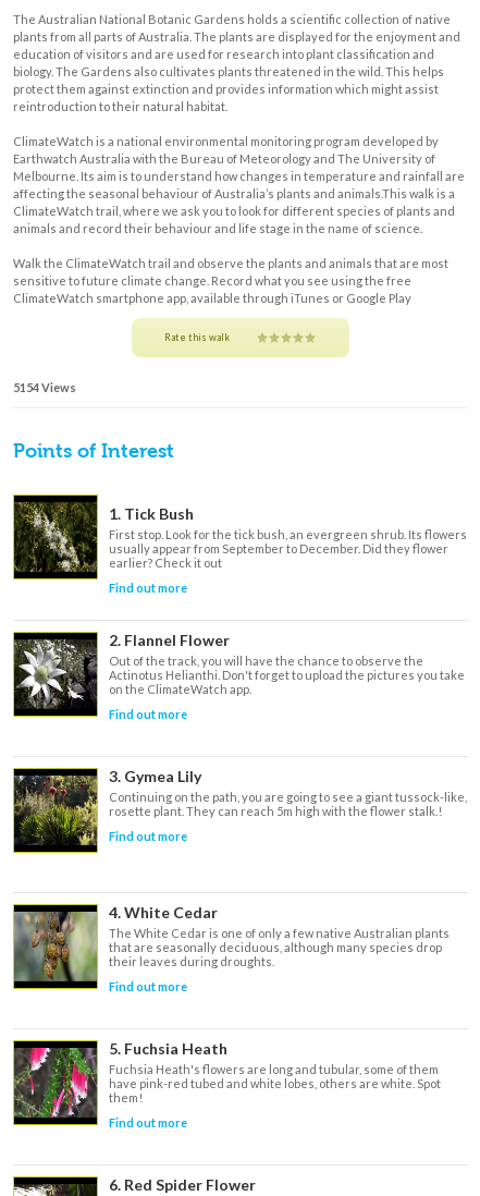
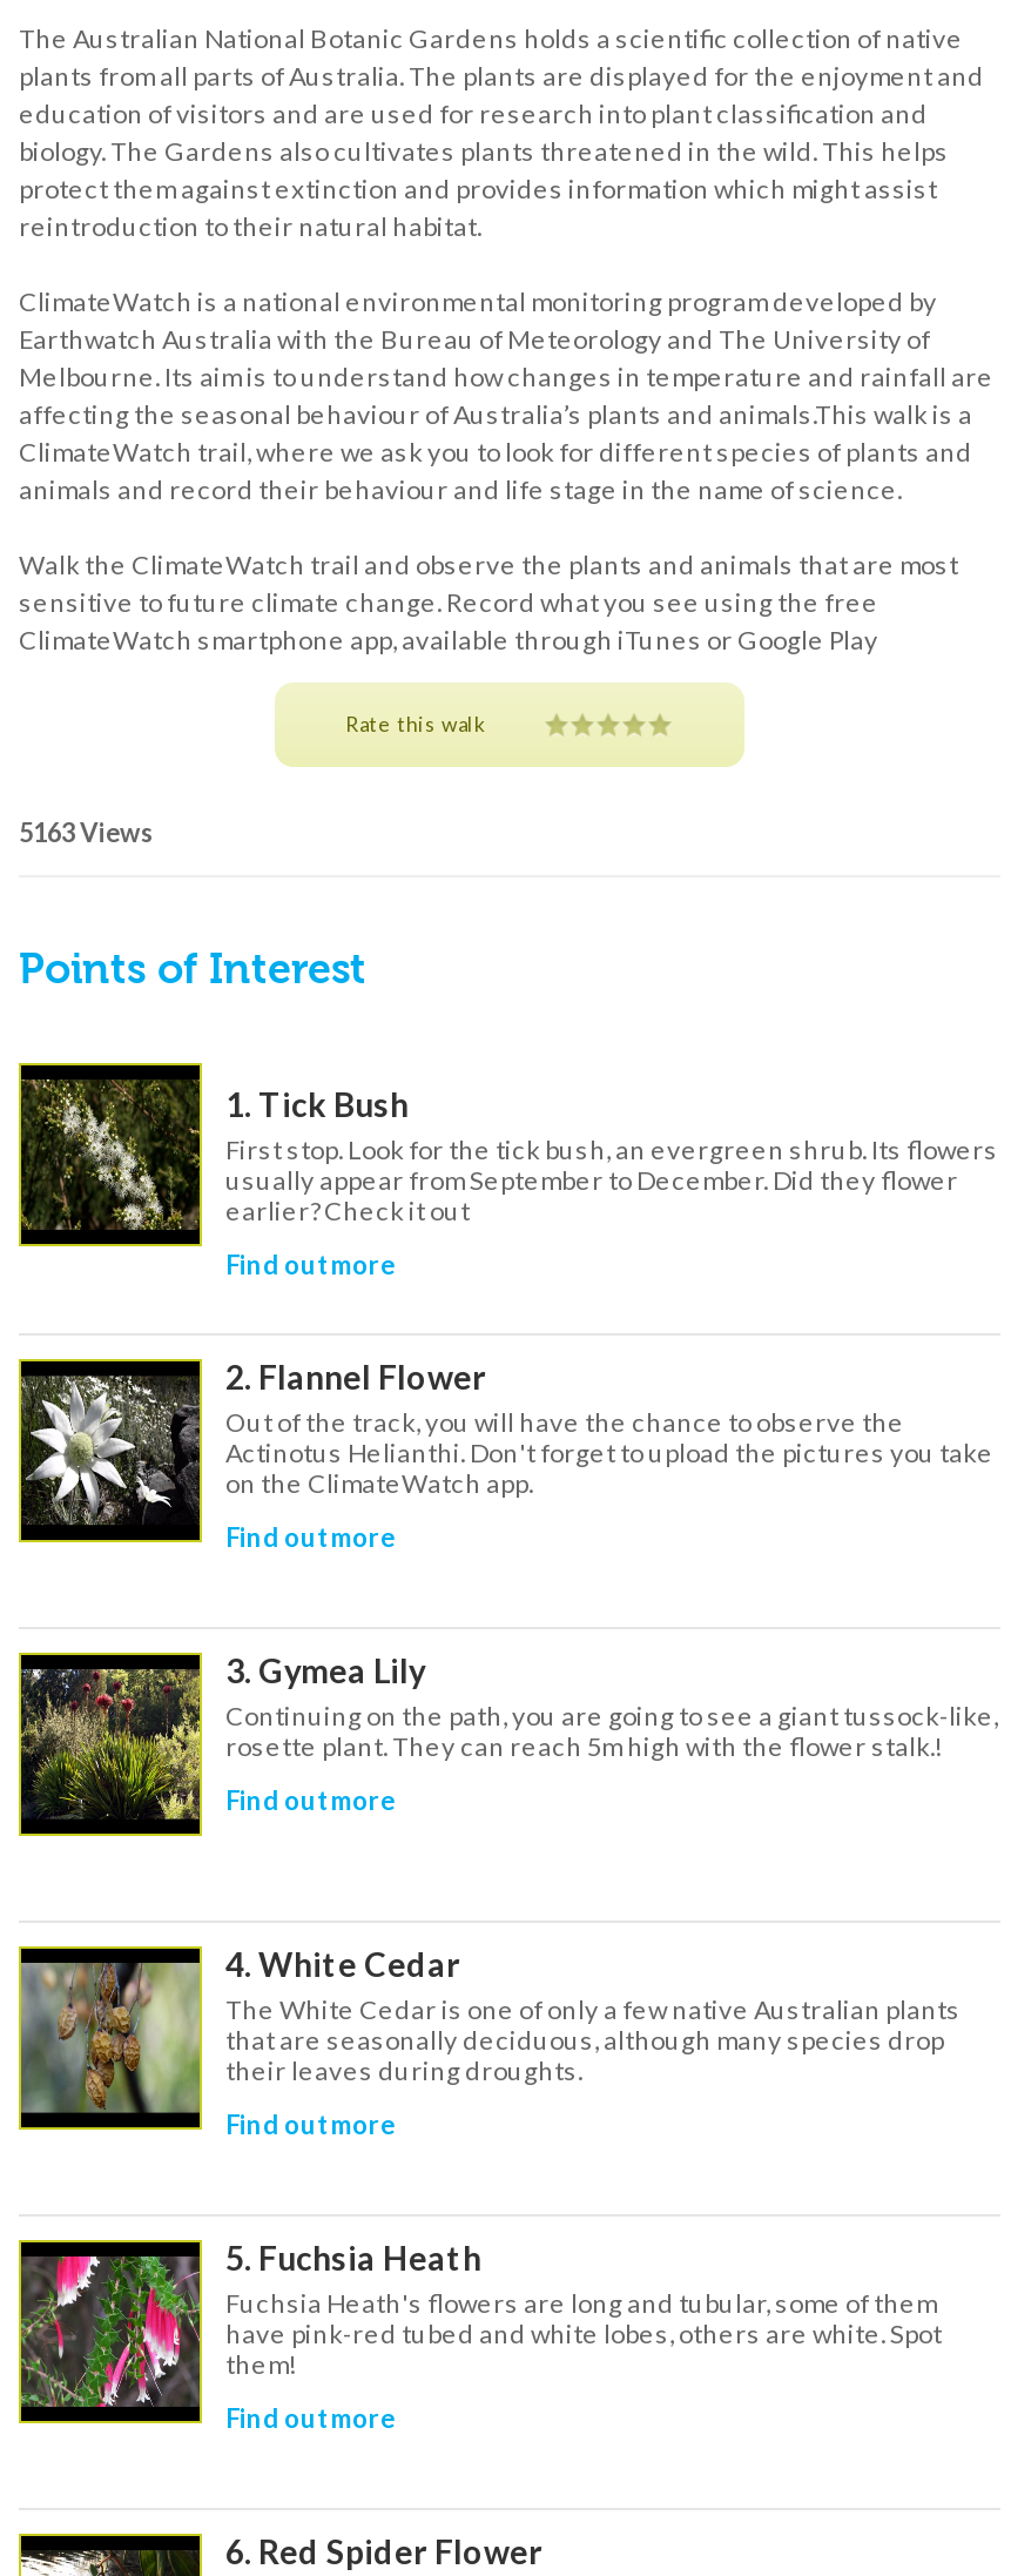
- 5154 Views
+ 5163 Views
